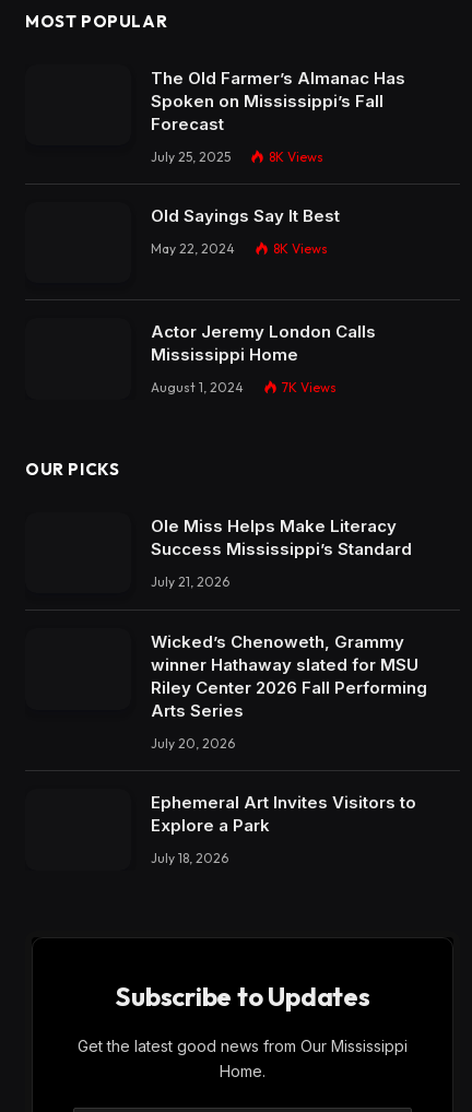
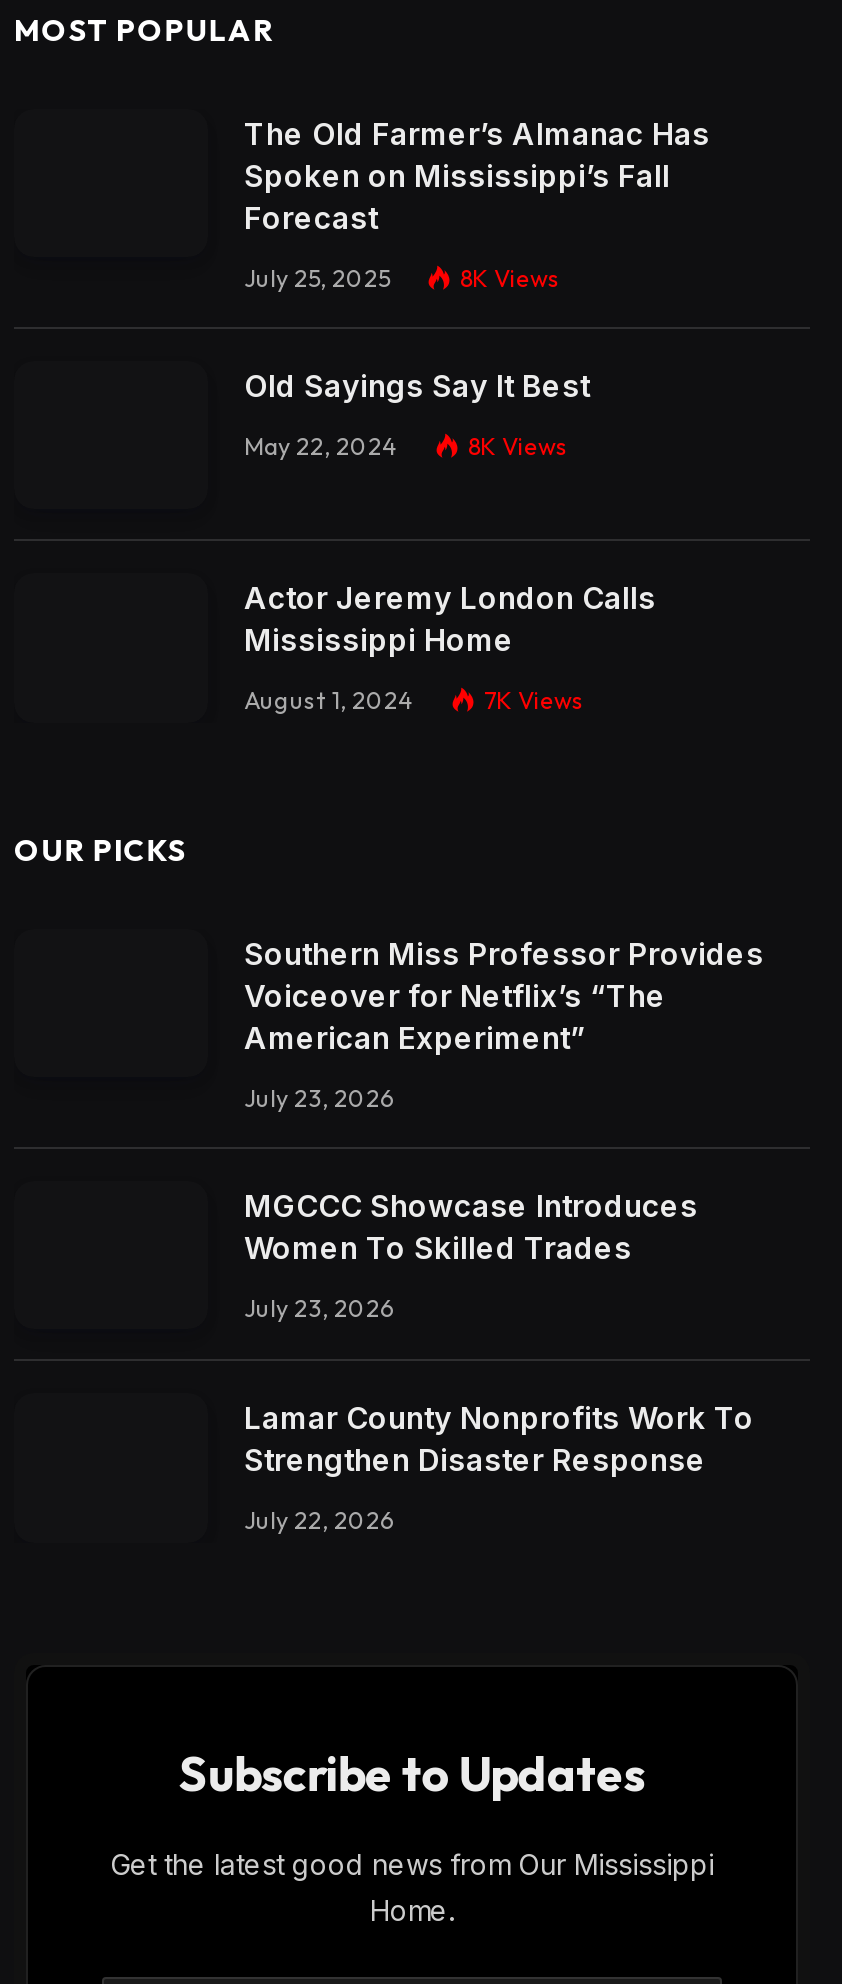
- Ole Miss Helps Make Literacy
- Success Mississippi’s Standard
+ Southern Miss Professor Provides
+ Voiceover for Netflix’s “The
+ American Experiment”

- July 21, 2026
+ July 23, 2026

- Wicked’s Chenoweth, Grammy
- winner Hathaway slated for MSU
- Riley Center 2026 Fall Performing
- Arts Series
+ MGCCC Showcase Introduces
+ Women To Skilled Trades

- July 20, 2026
+ July 23, 2026

- Ephemeral Art Invites Visitors to
- Explore a Park
+ Lamar County Nonprofits Work To
+ Strengthen Disaster Response

- July 18, 2026
+ July 22, 2026
